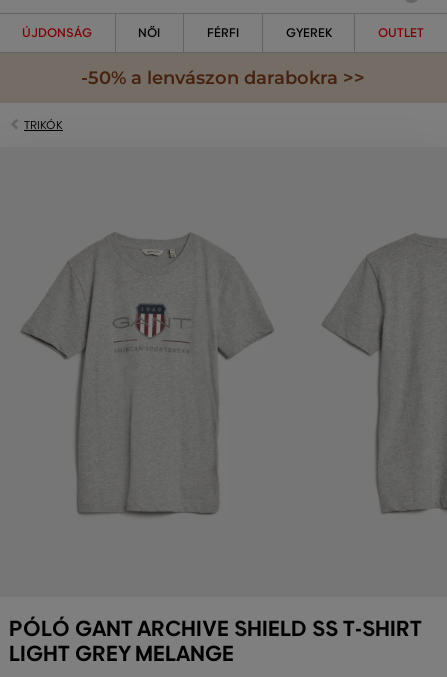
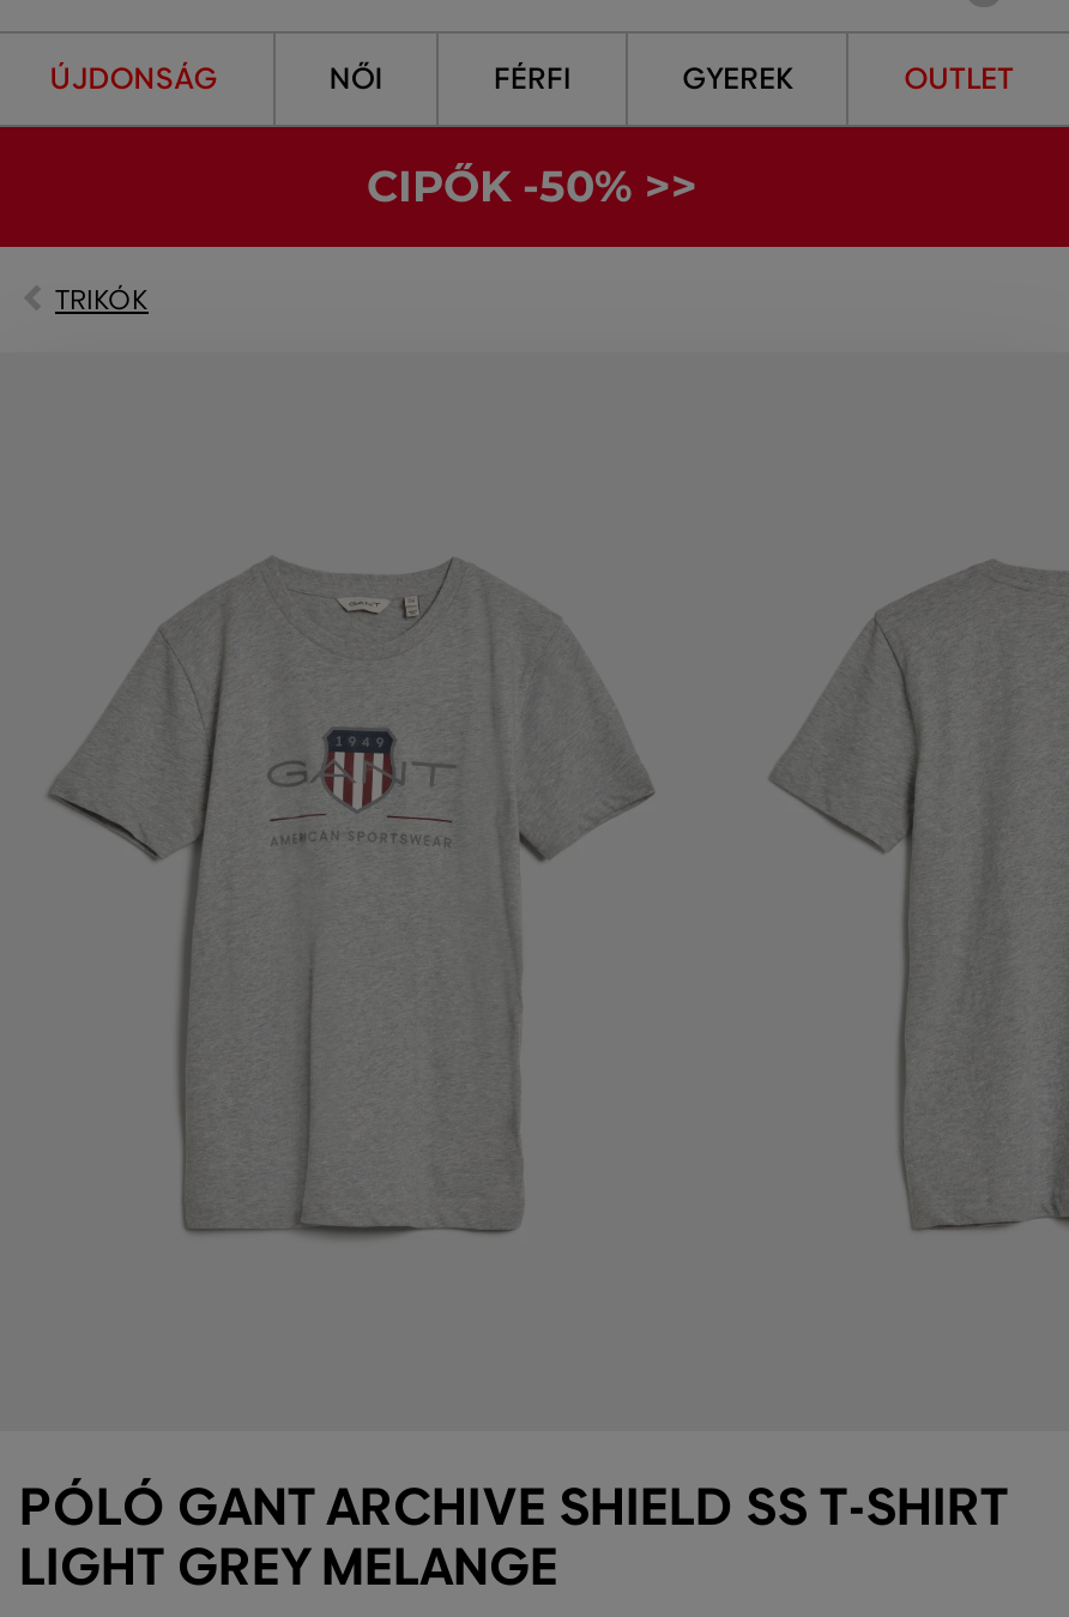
- -50% a lenvászon darabokra >>
+ CIPŐK -50% >>
